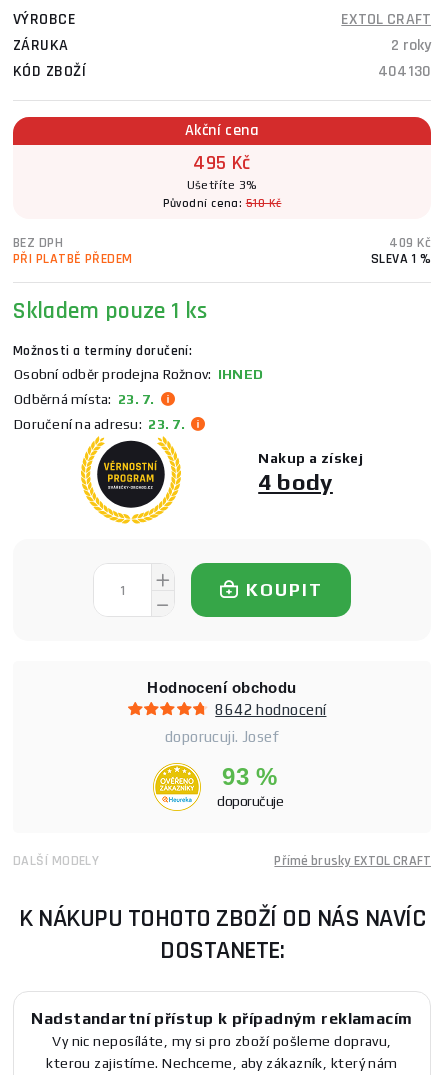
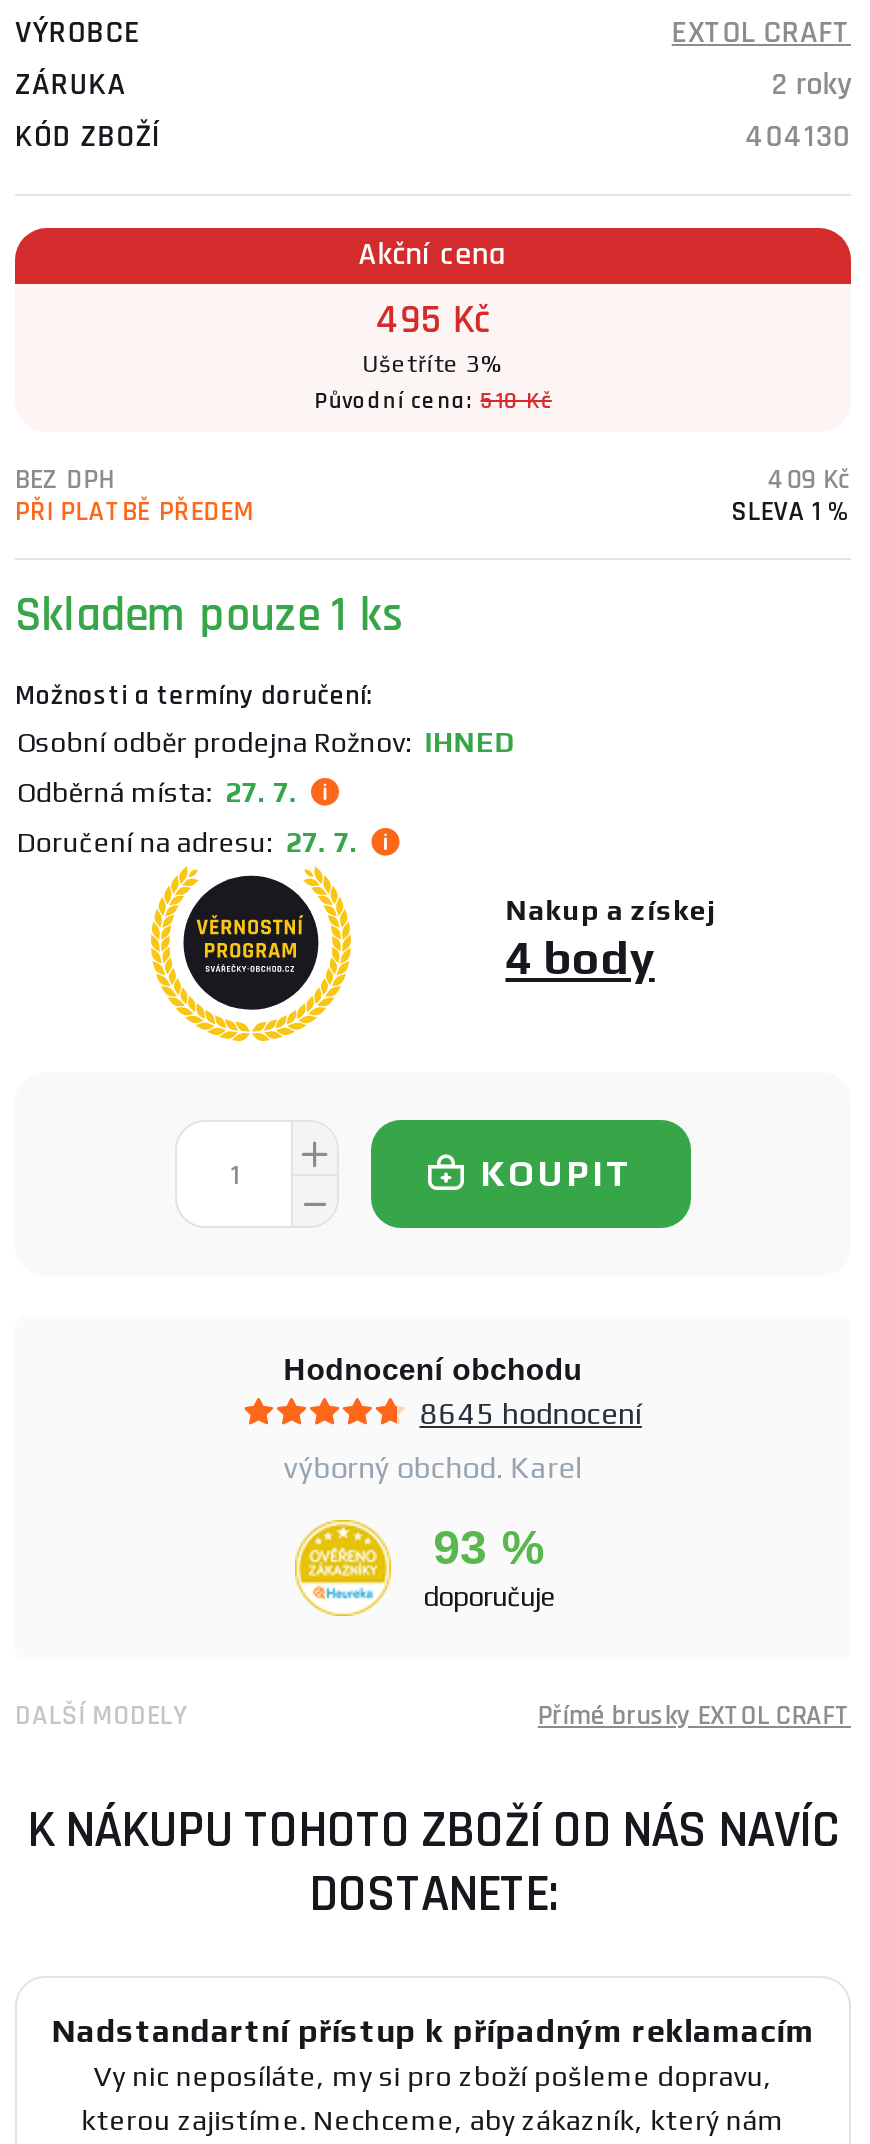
- Odběrná místa: 23. 7.
+ Odběrná místa: 27. 7.

- Doručení na adresu: 23. 7.
+ Doručení na adresu: 27. 7.

- 8642 hodnocení
+ 8645 hodnocení

- doporucuji. Josef
+ výborný obchod. Karel
